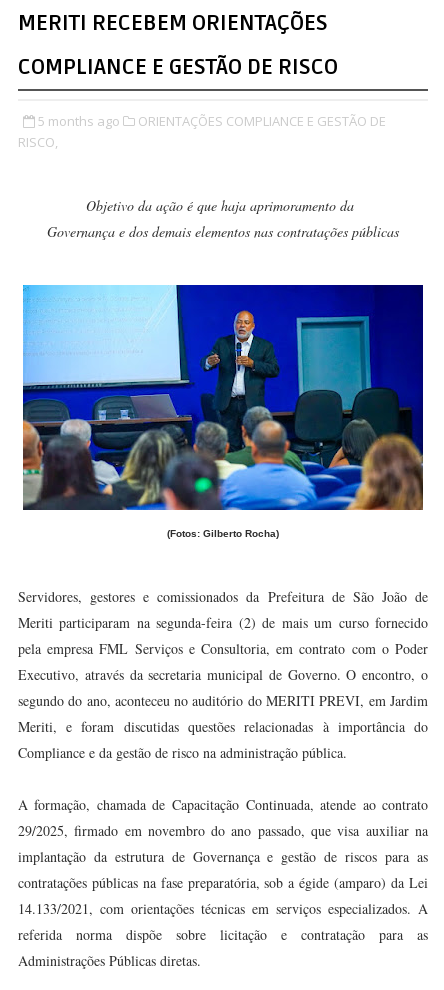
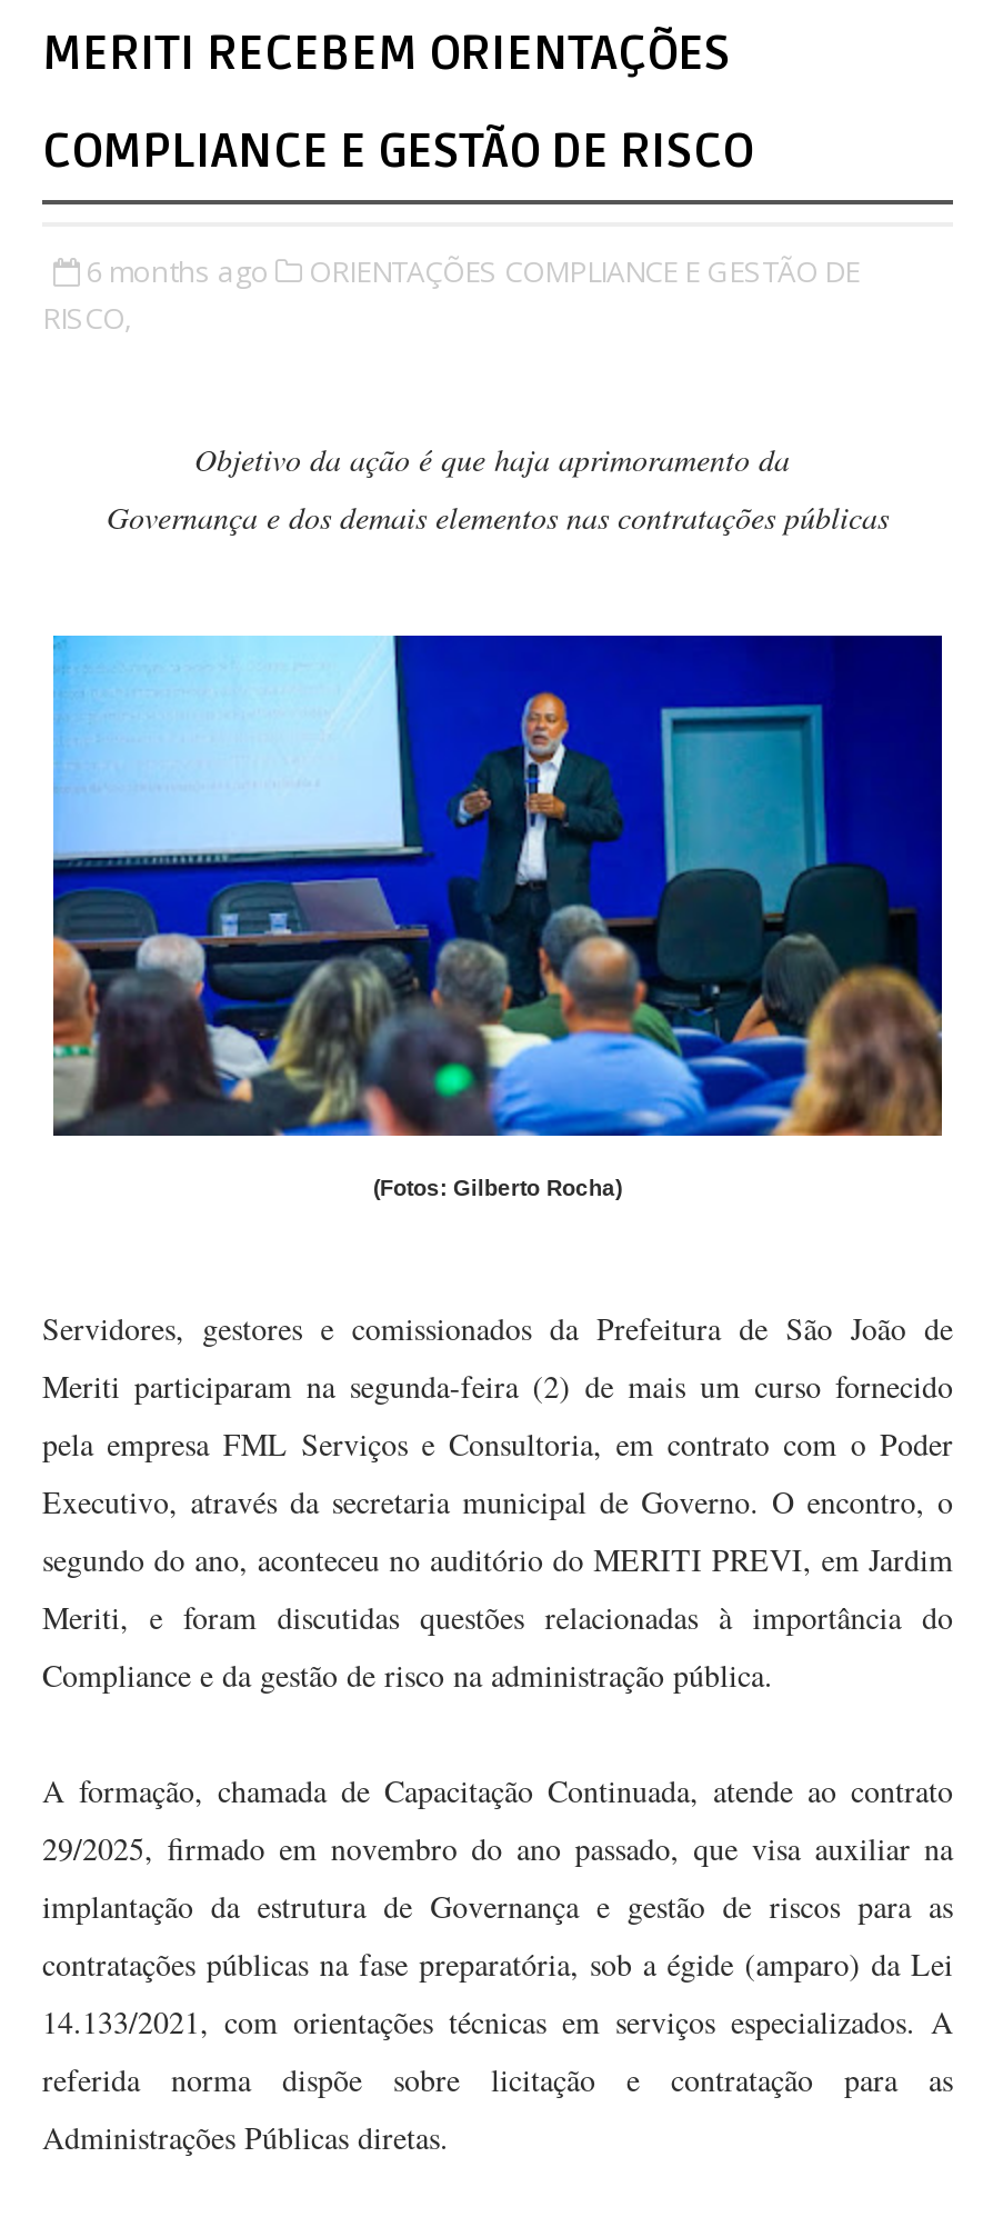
- 5 months ago ORIENTAÇÕES COMPLIANCE E GESTÃO DE
+ 6 months ago ORIENTAÇÕES COMPLIANCE E GESTÃO DE
